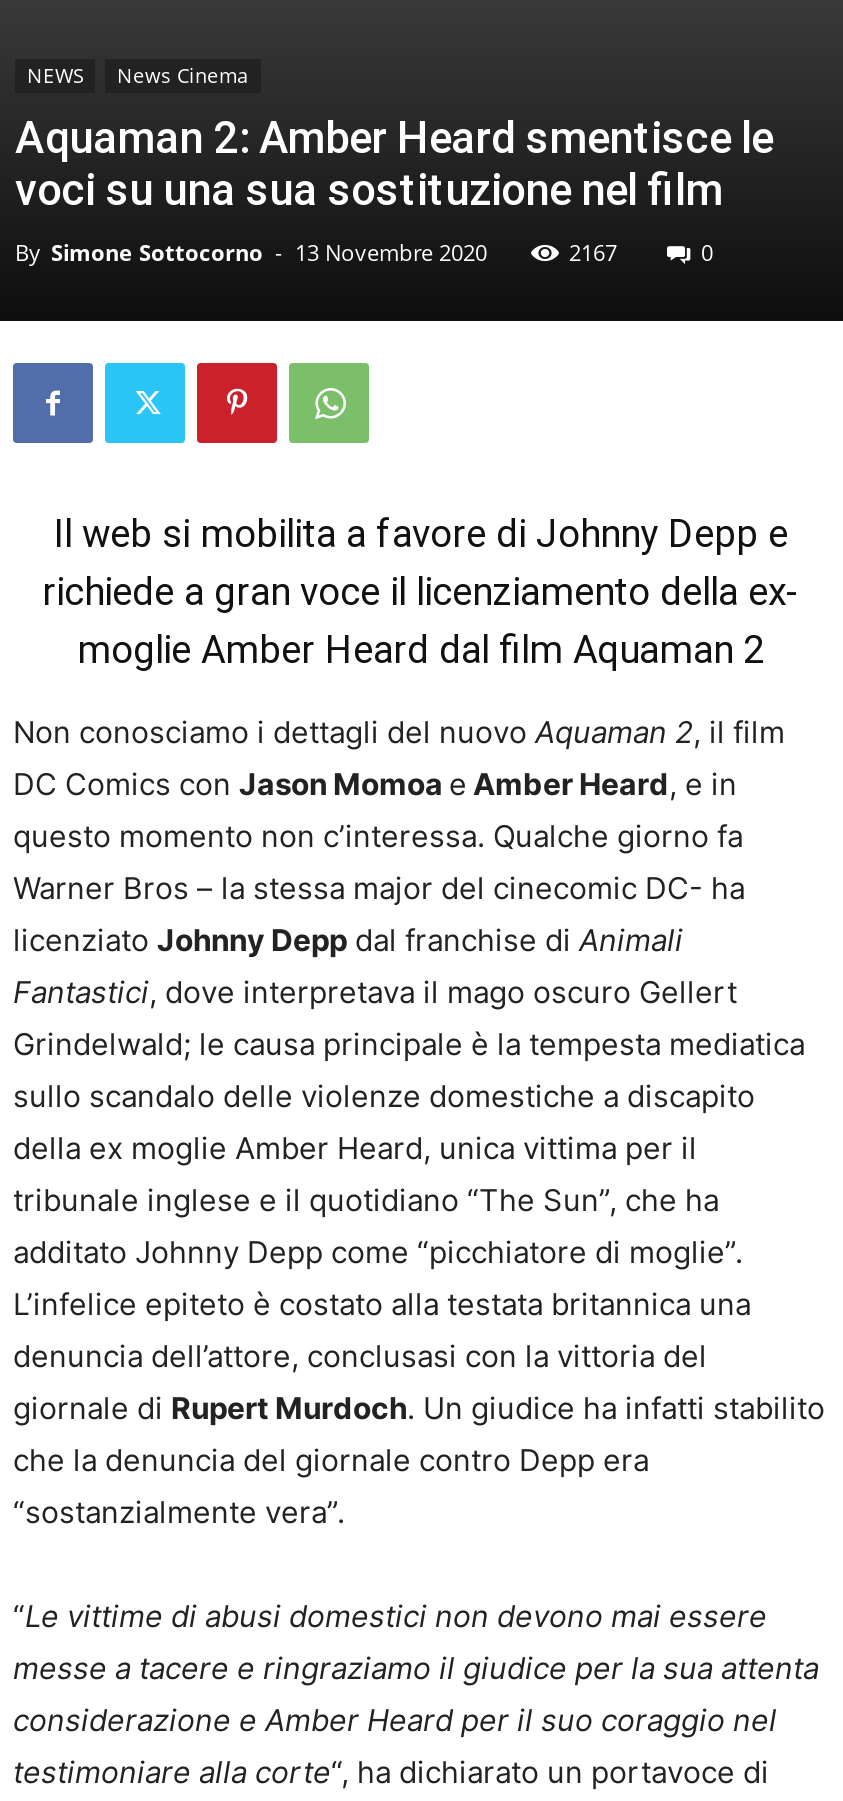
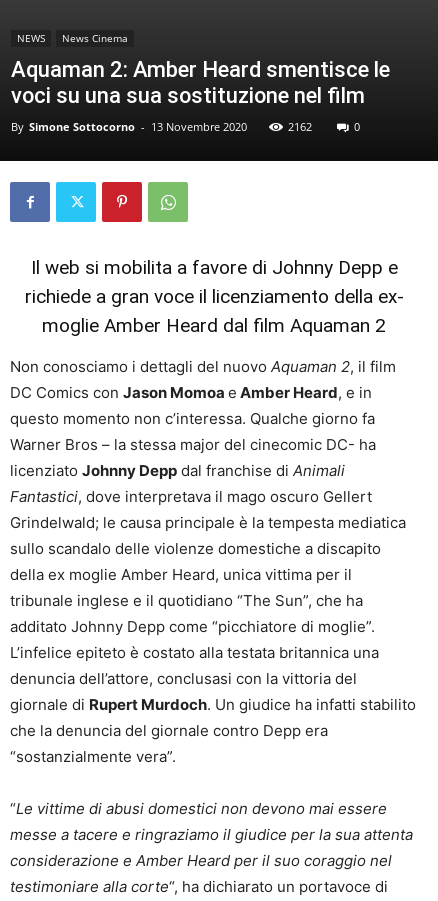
- 2167
+ 2162
